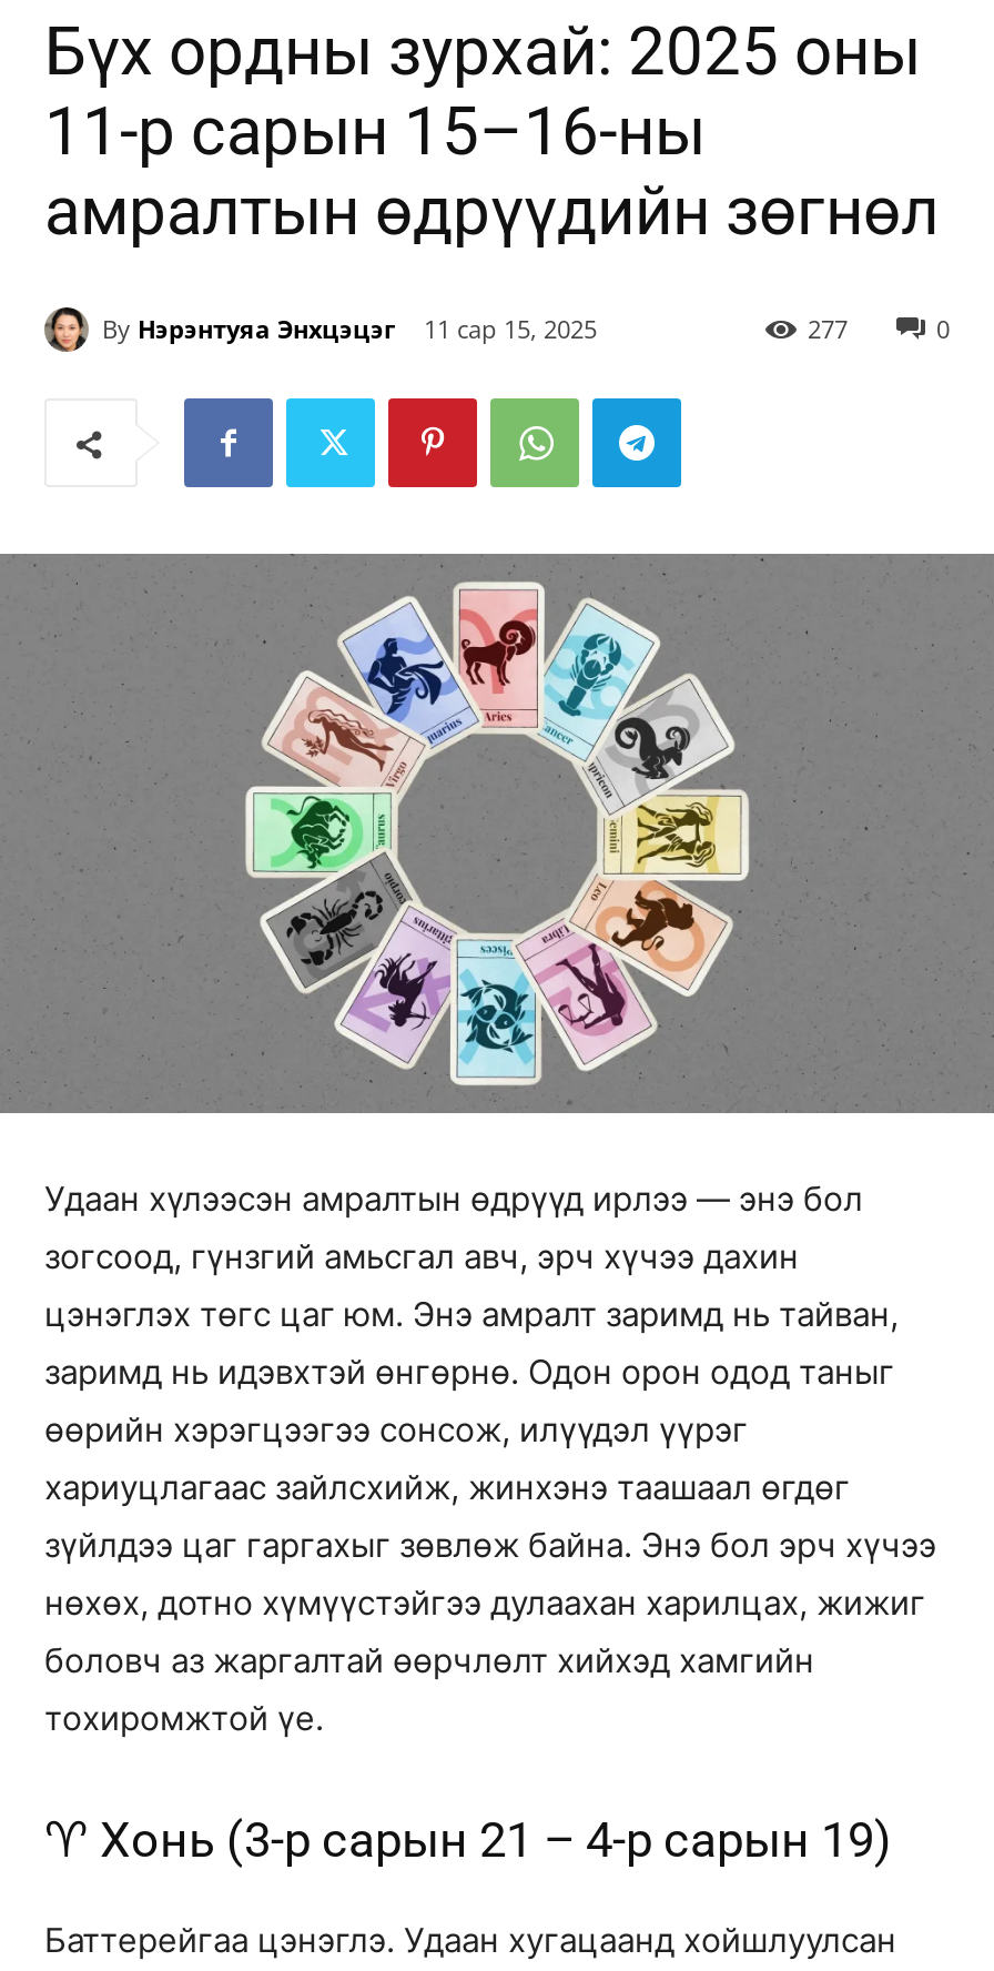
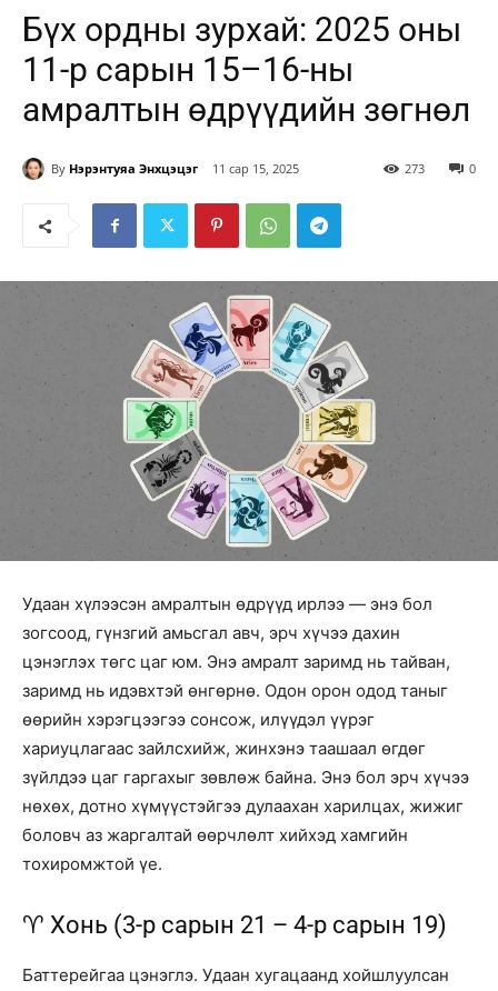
- 277
+ 273
